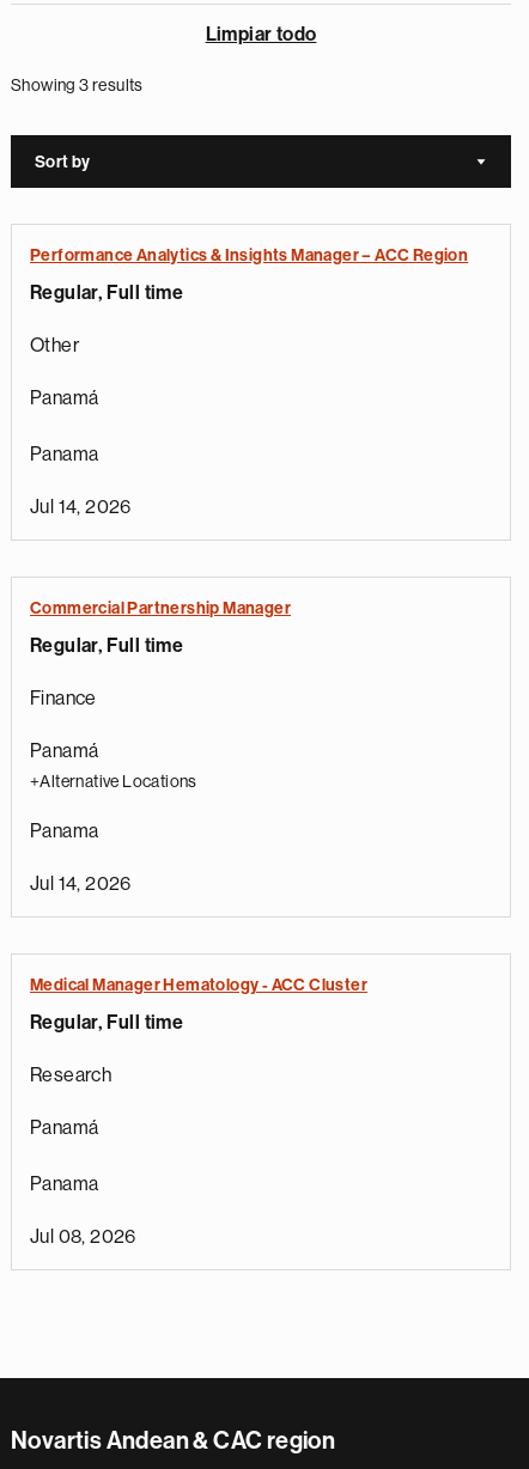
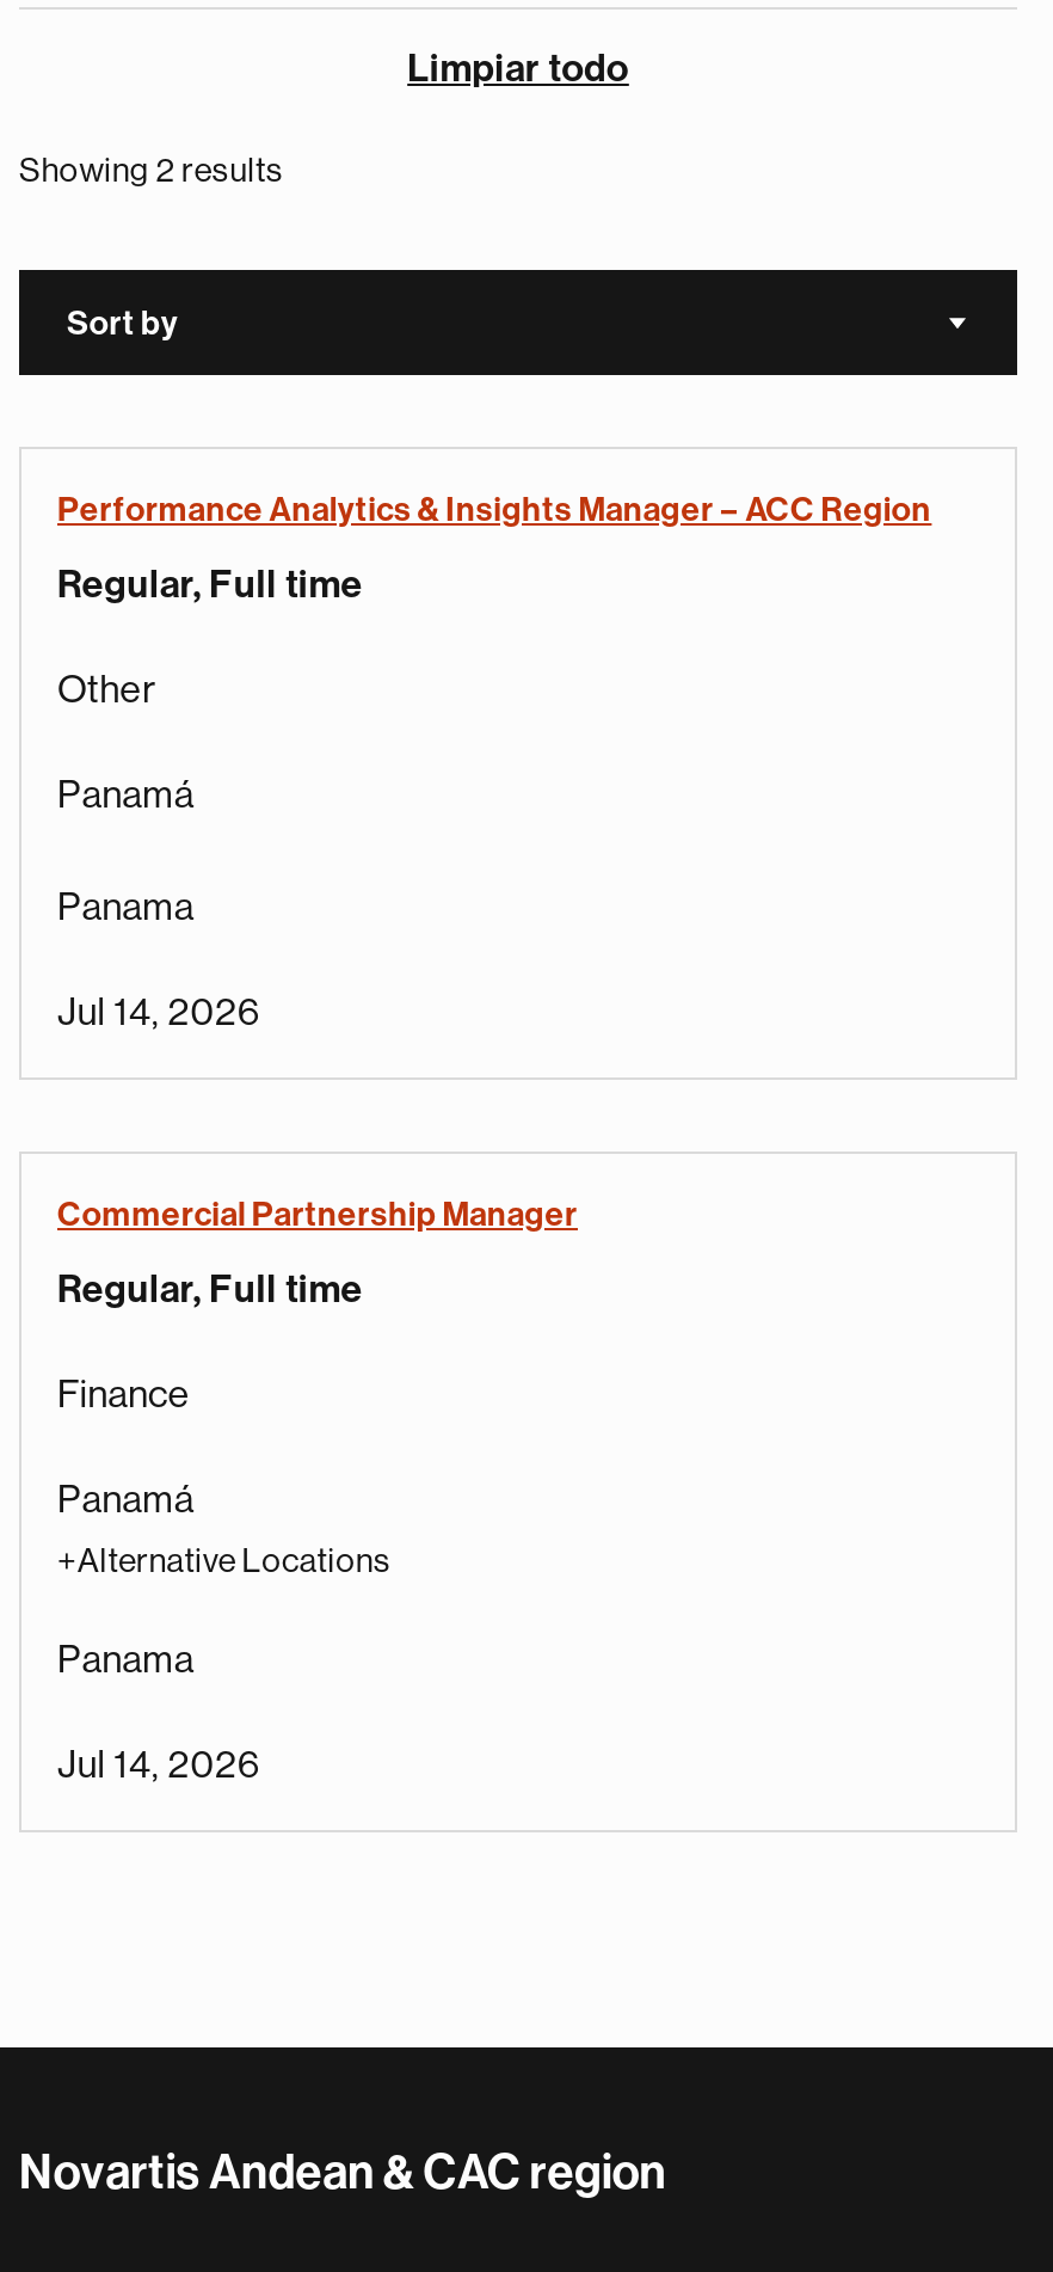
- Showing 3 results
+ Showing 2 results

- Medical Manager Hematology - ACC Cluster
- Regular, Full time
- Research
- Panamá
- Panama
- Jul 08, 2026
